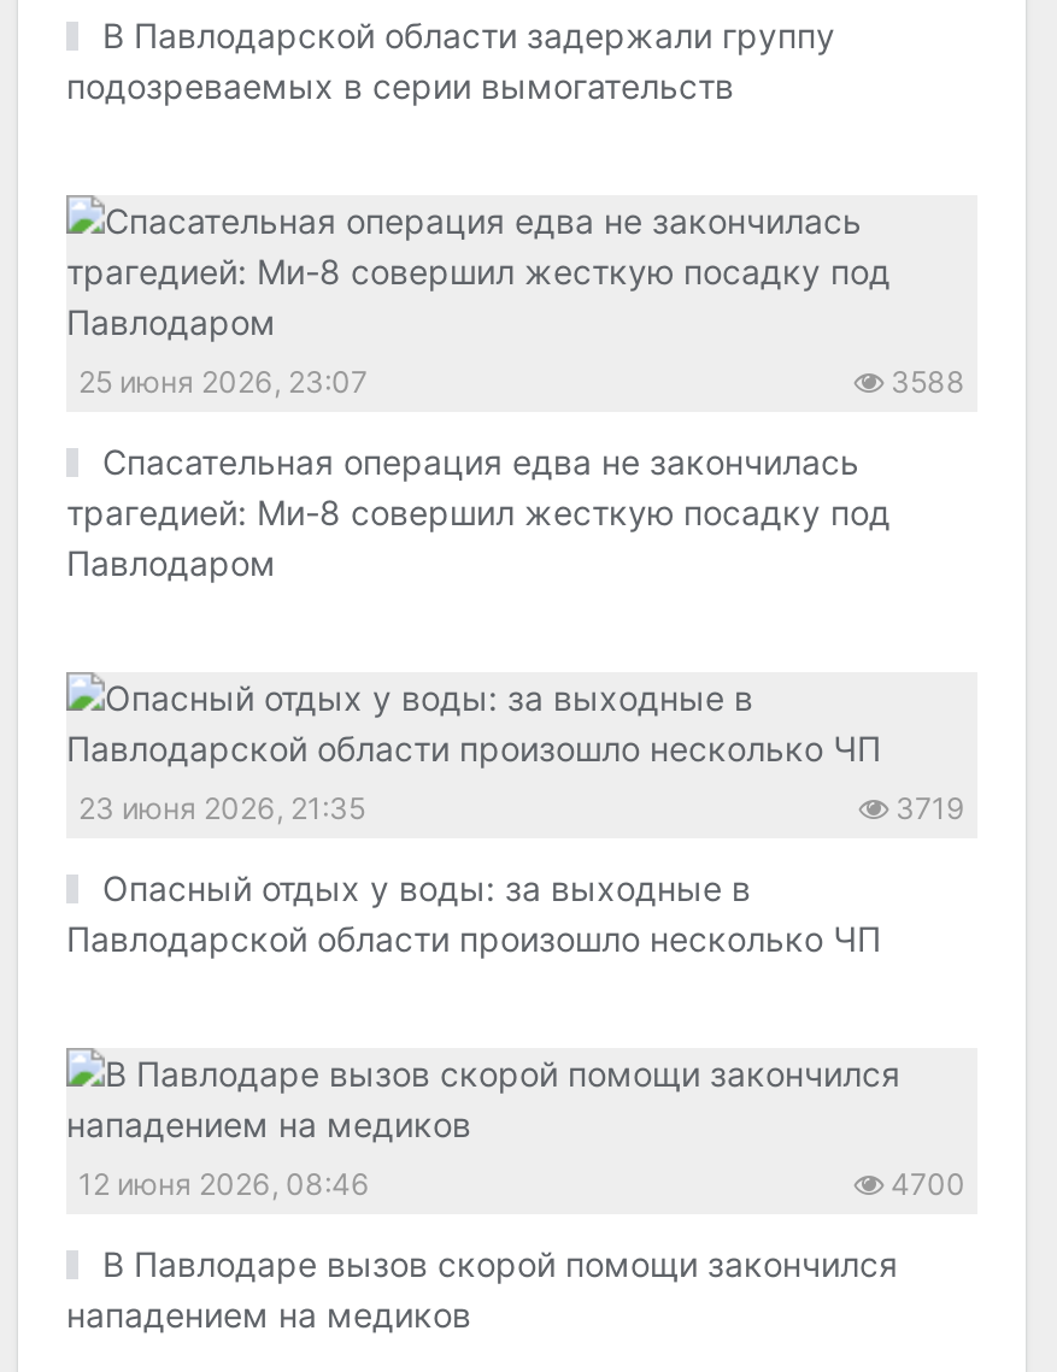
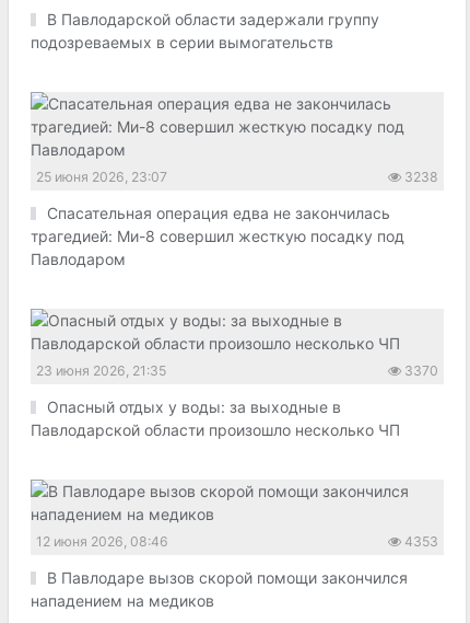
- 3588
+ 3238

- 3719
+ 3370

- 4700
+ 4353
